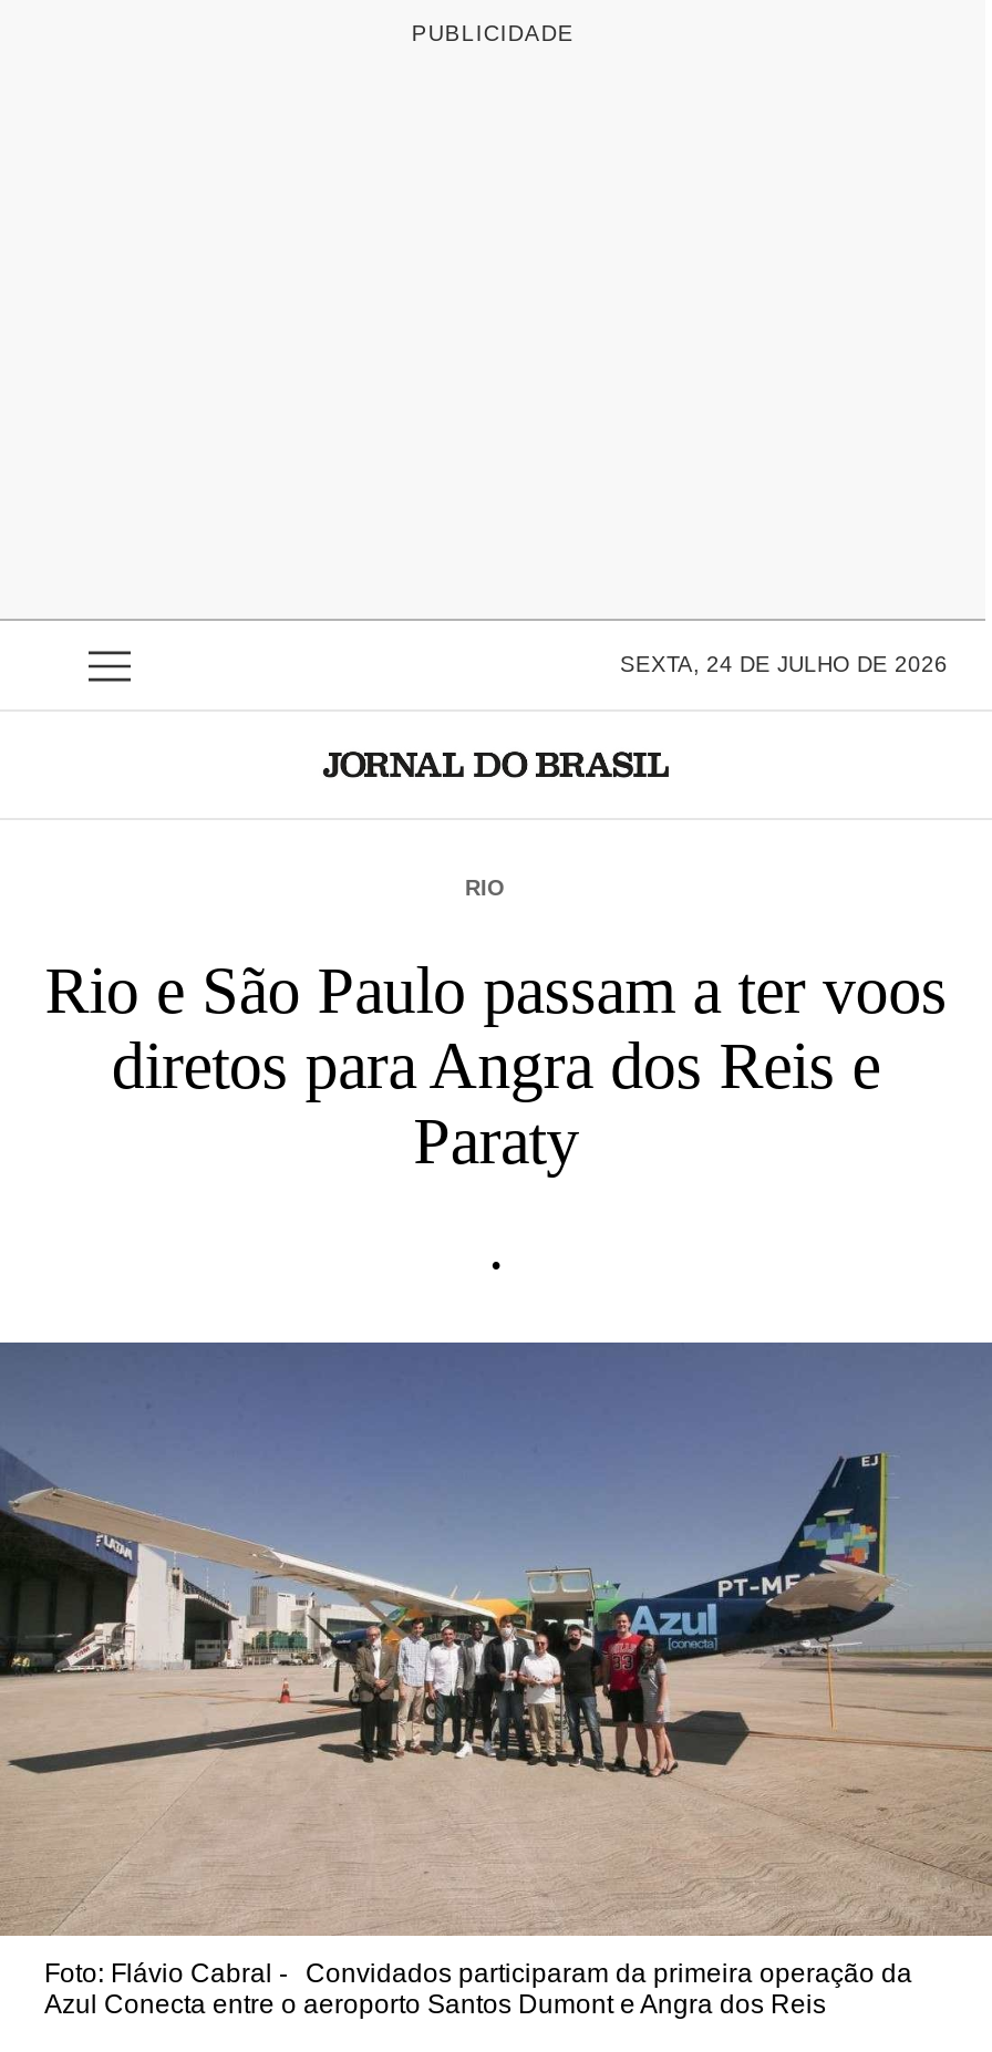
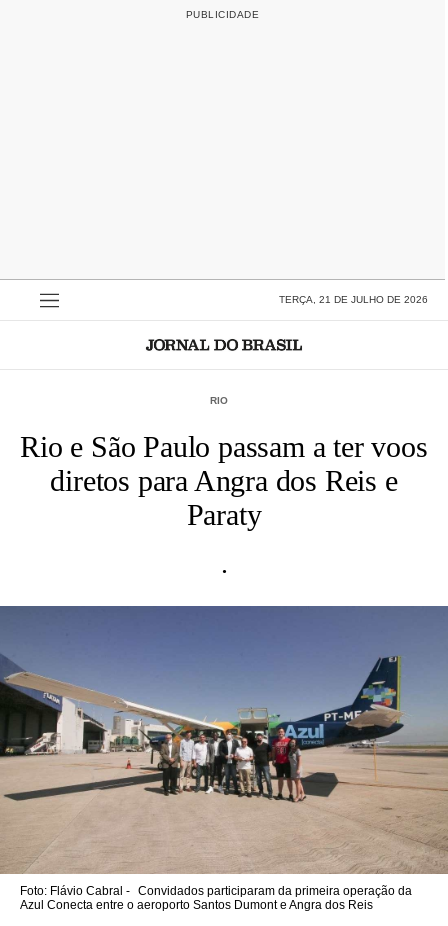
- SEXTA, 24 DE JULHO DE 2026
+ TERÇA, 21 DE JULHO DE 2026
